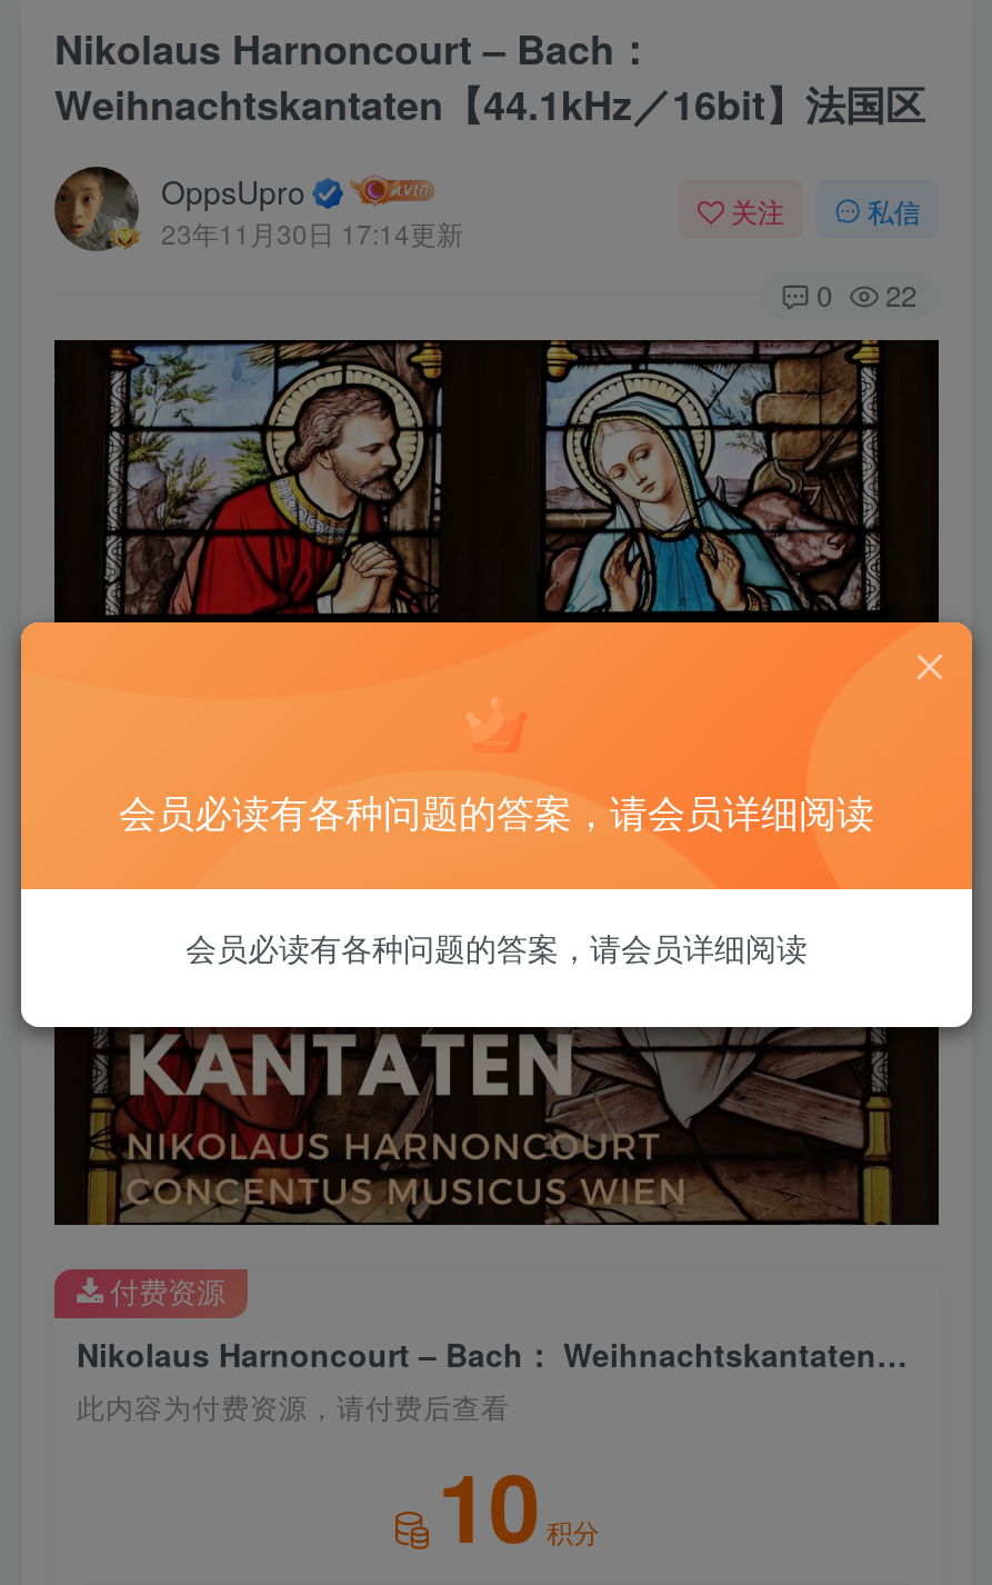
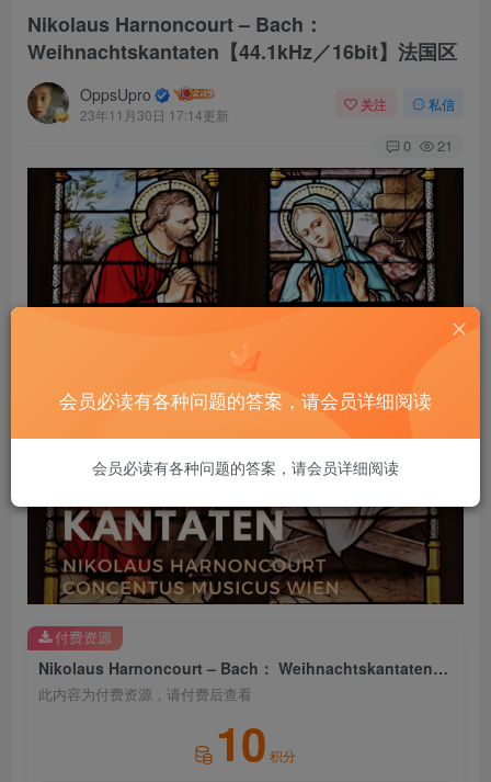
- 0 22
+ 0 21
